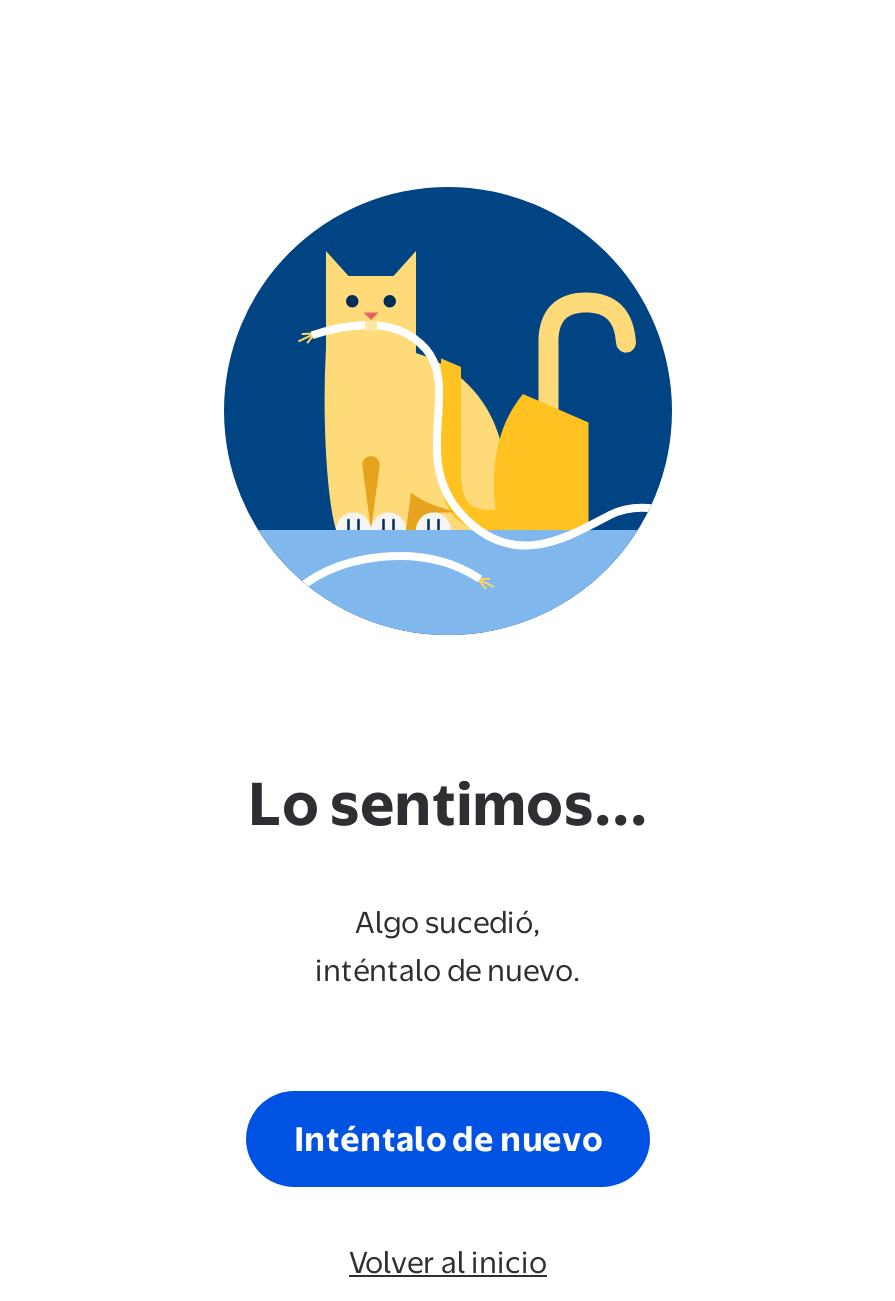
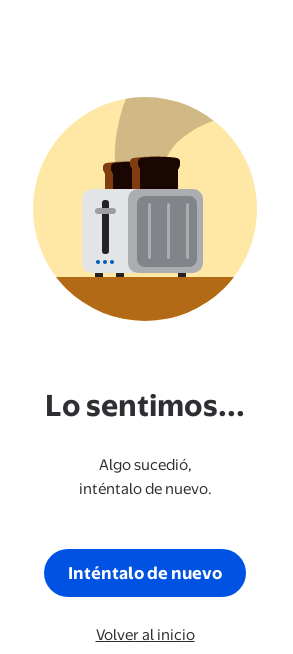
- [image]
+ [image]
